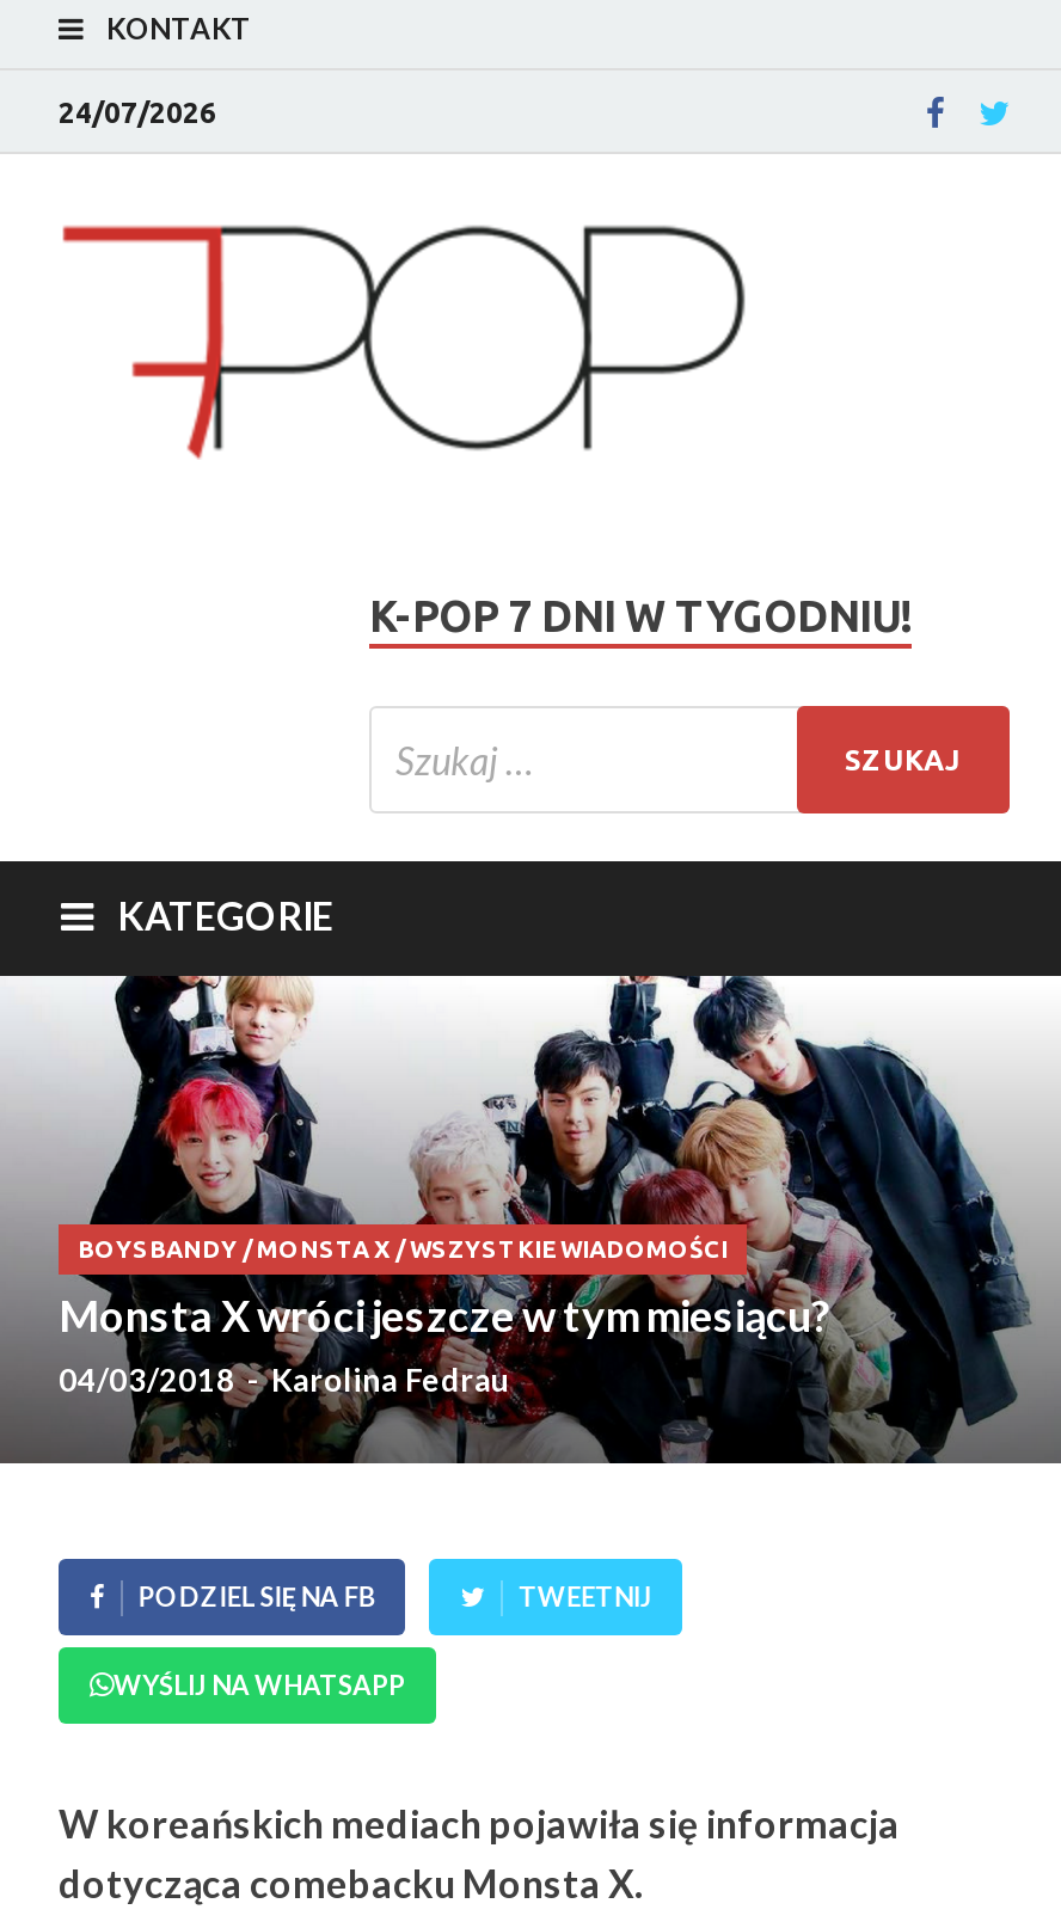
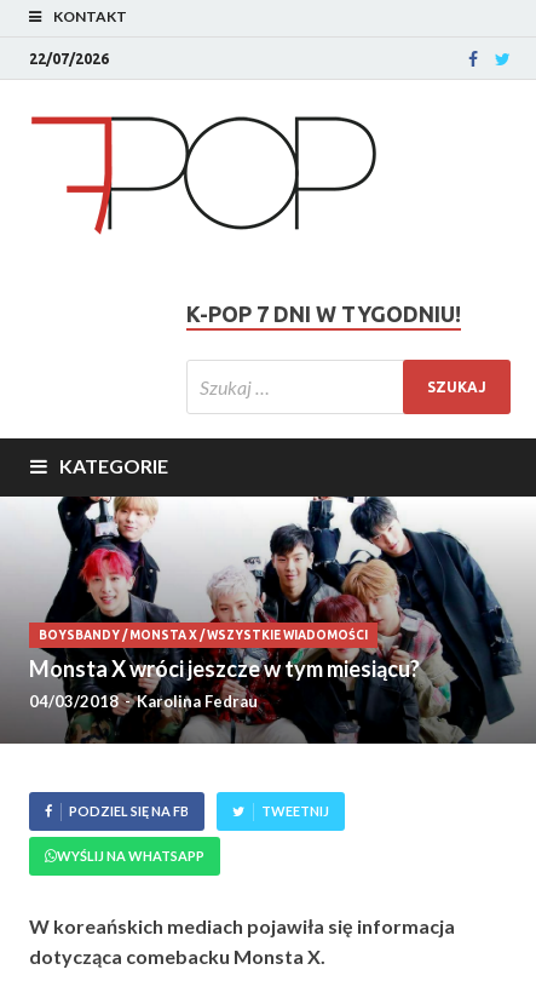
- 24/07/2026
+ 22/07/2026
